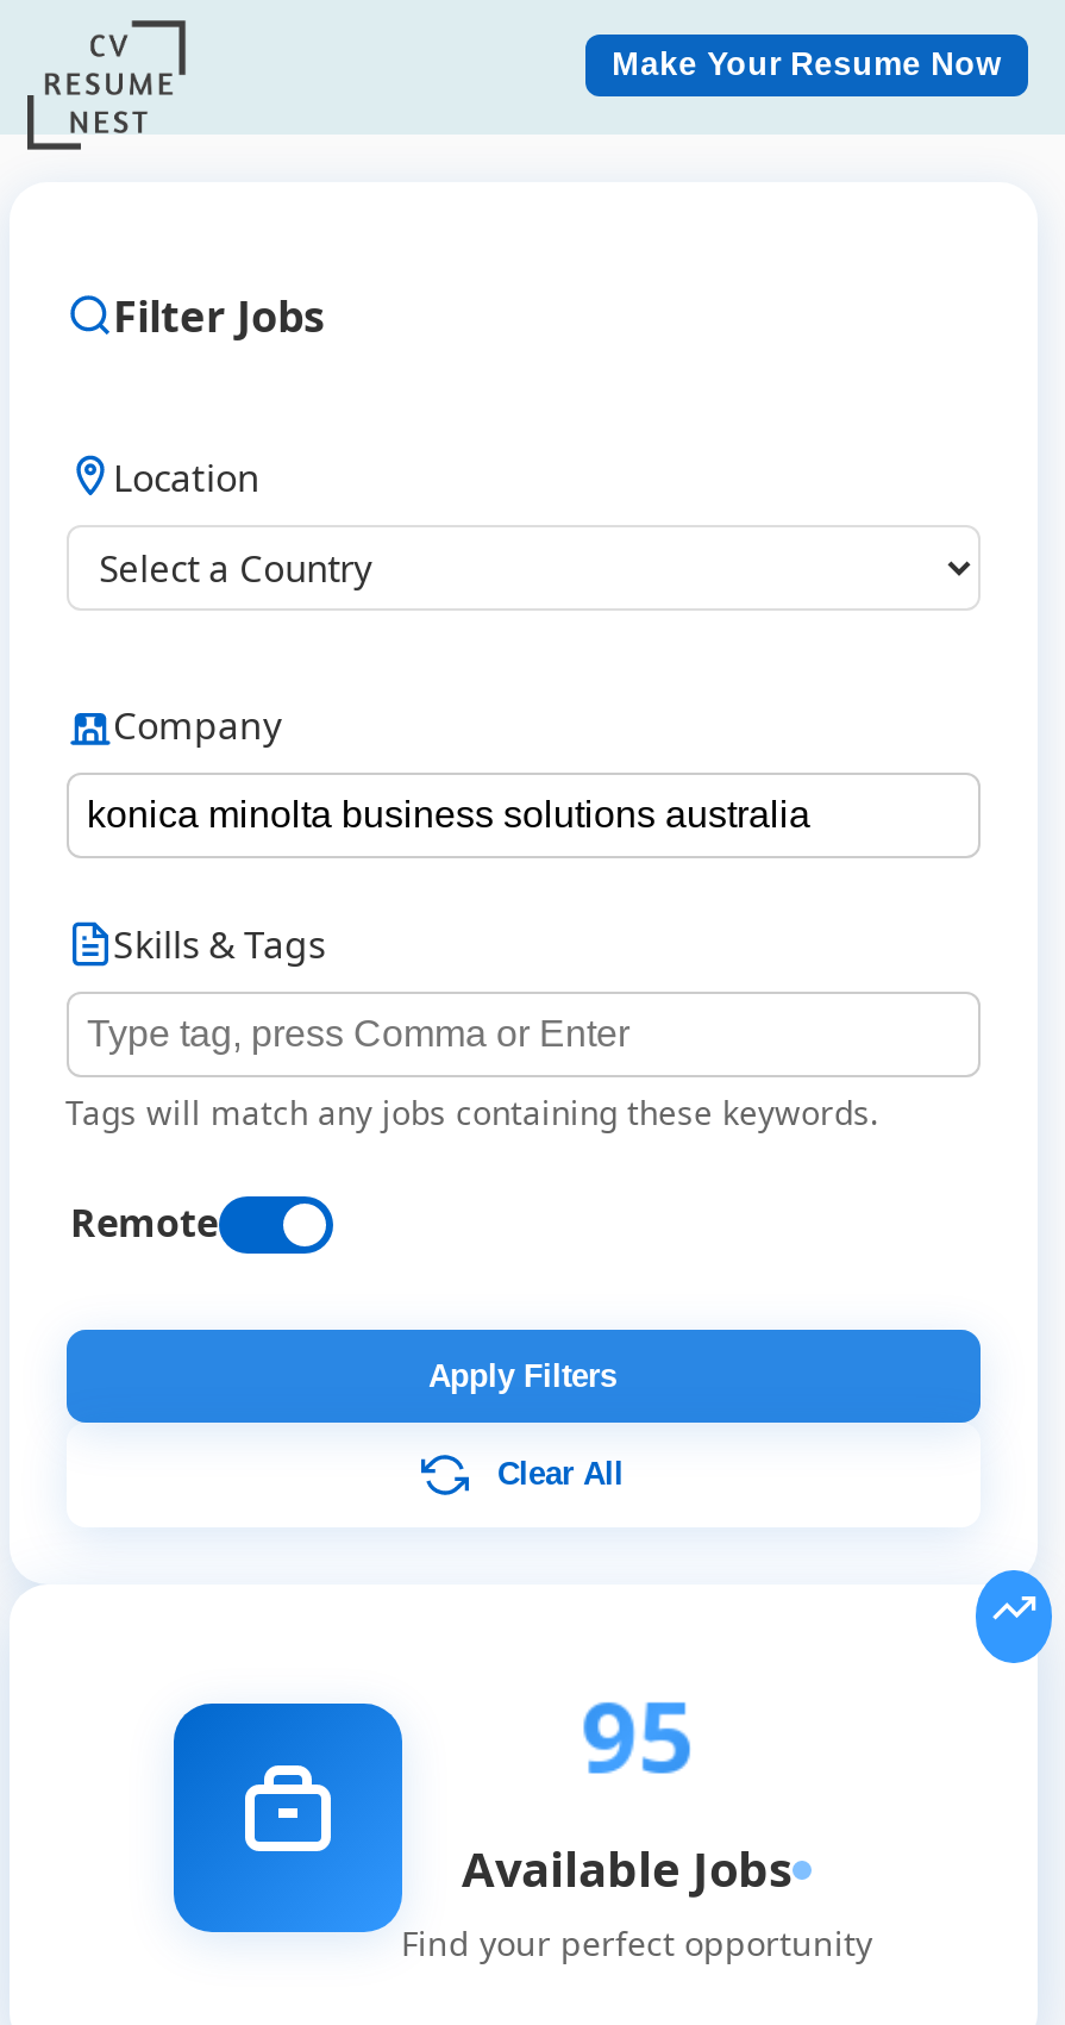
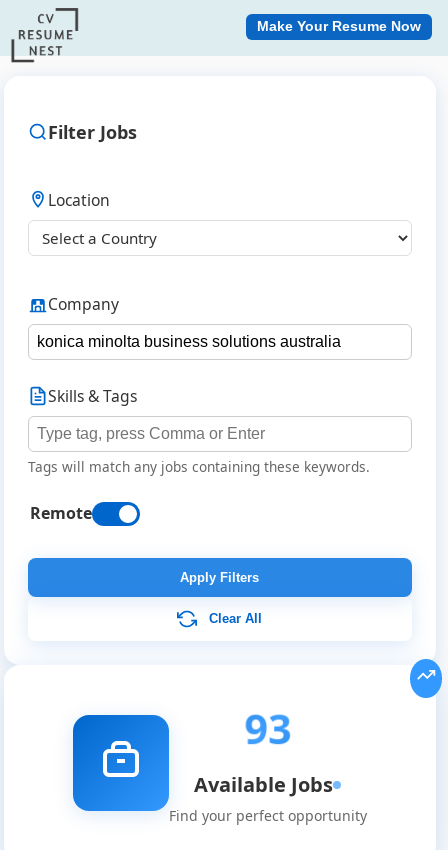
- 95
+ 93
